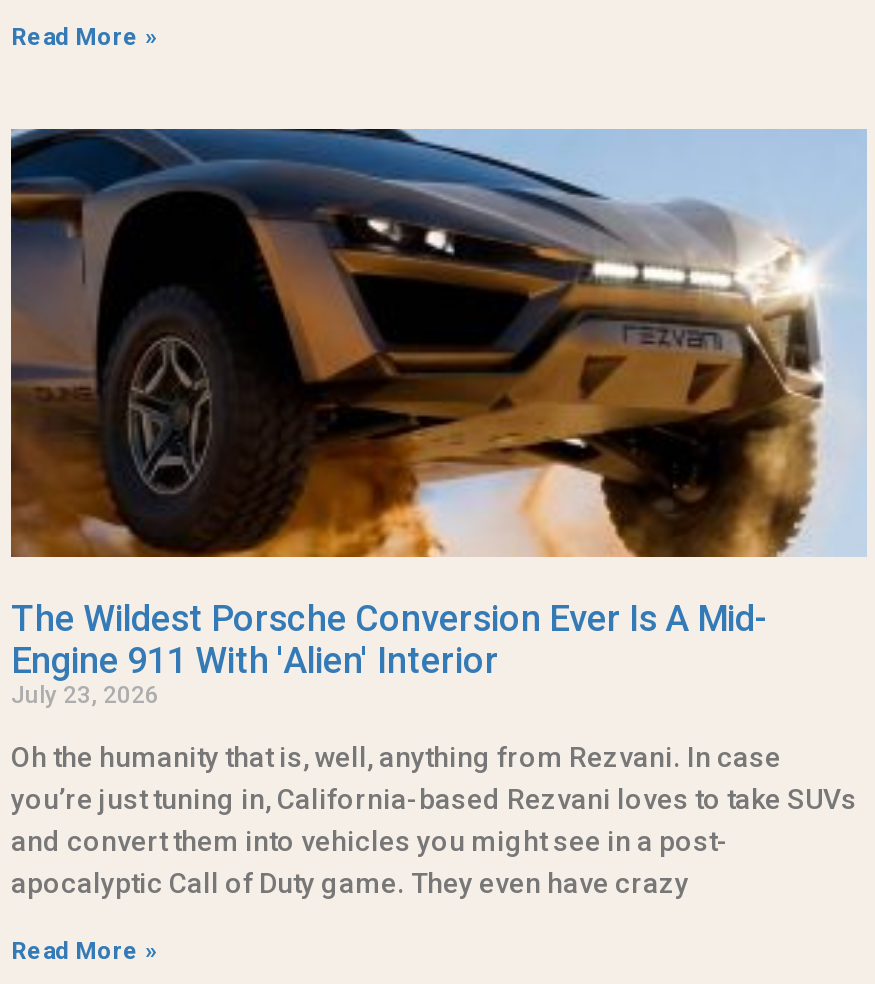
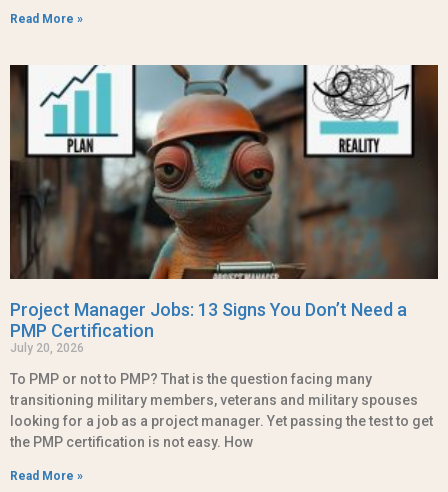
- [image]
- The Wildest Porsche Conversion Ever Is A Mid-
- Engine 911 With 'Alien' Interior
- July 23, 2026
+ [image]
+ Project Manager Jobs: 13 Signs You Don’t Need a
+ PMP Certification
+ July 20, 2026

- Oh the humanity that is, well, anything from Rezvani. In case
- you’re just tuning in, California-based Rezvani loves to take SUVs
- and convert them into vehicles you might see in a post-
- apocalyptic Call of Duty game. They even have crazy
+ To PMP or not to PMP? That is the question facing many
+ transitioning military members, veterans and military spouses
+ looking for a job as a project manager. Yet passing the test to get
+ the PMP certification is not easy. How
